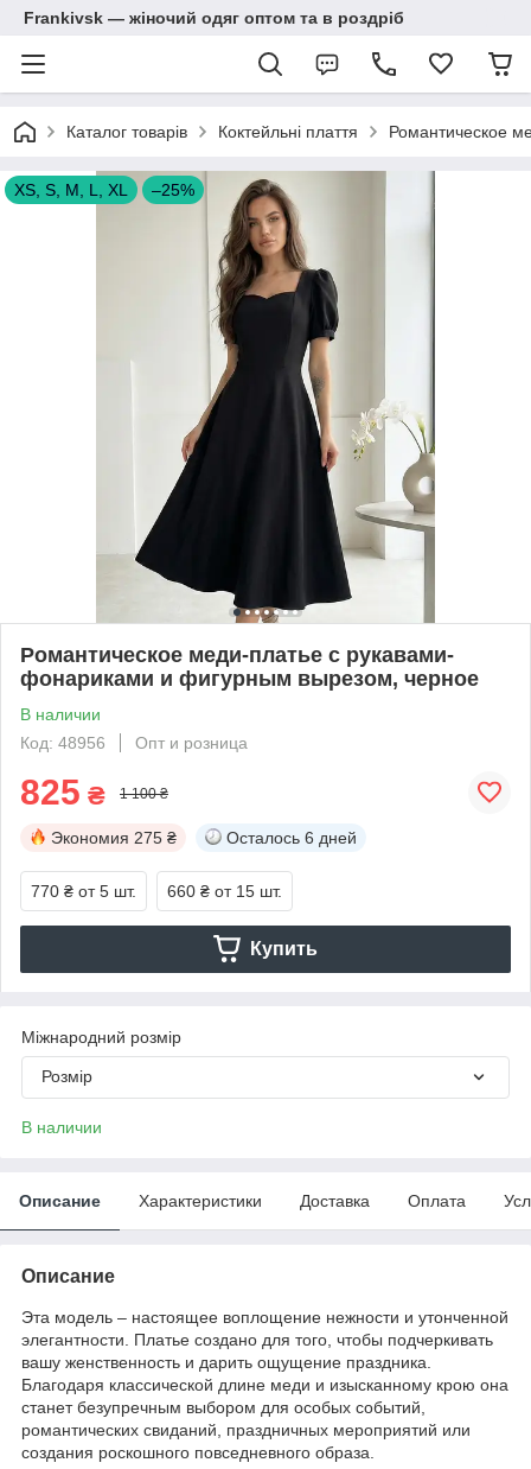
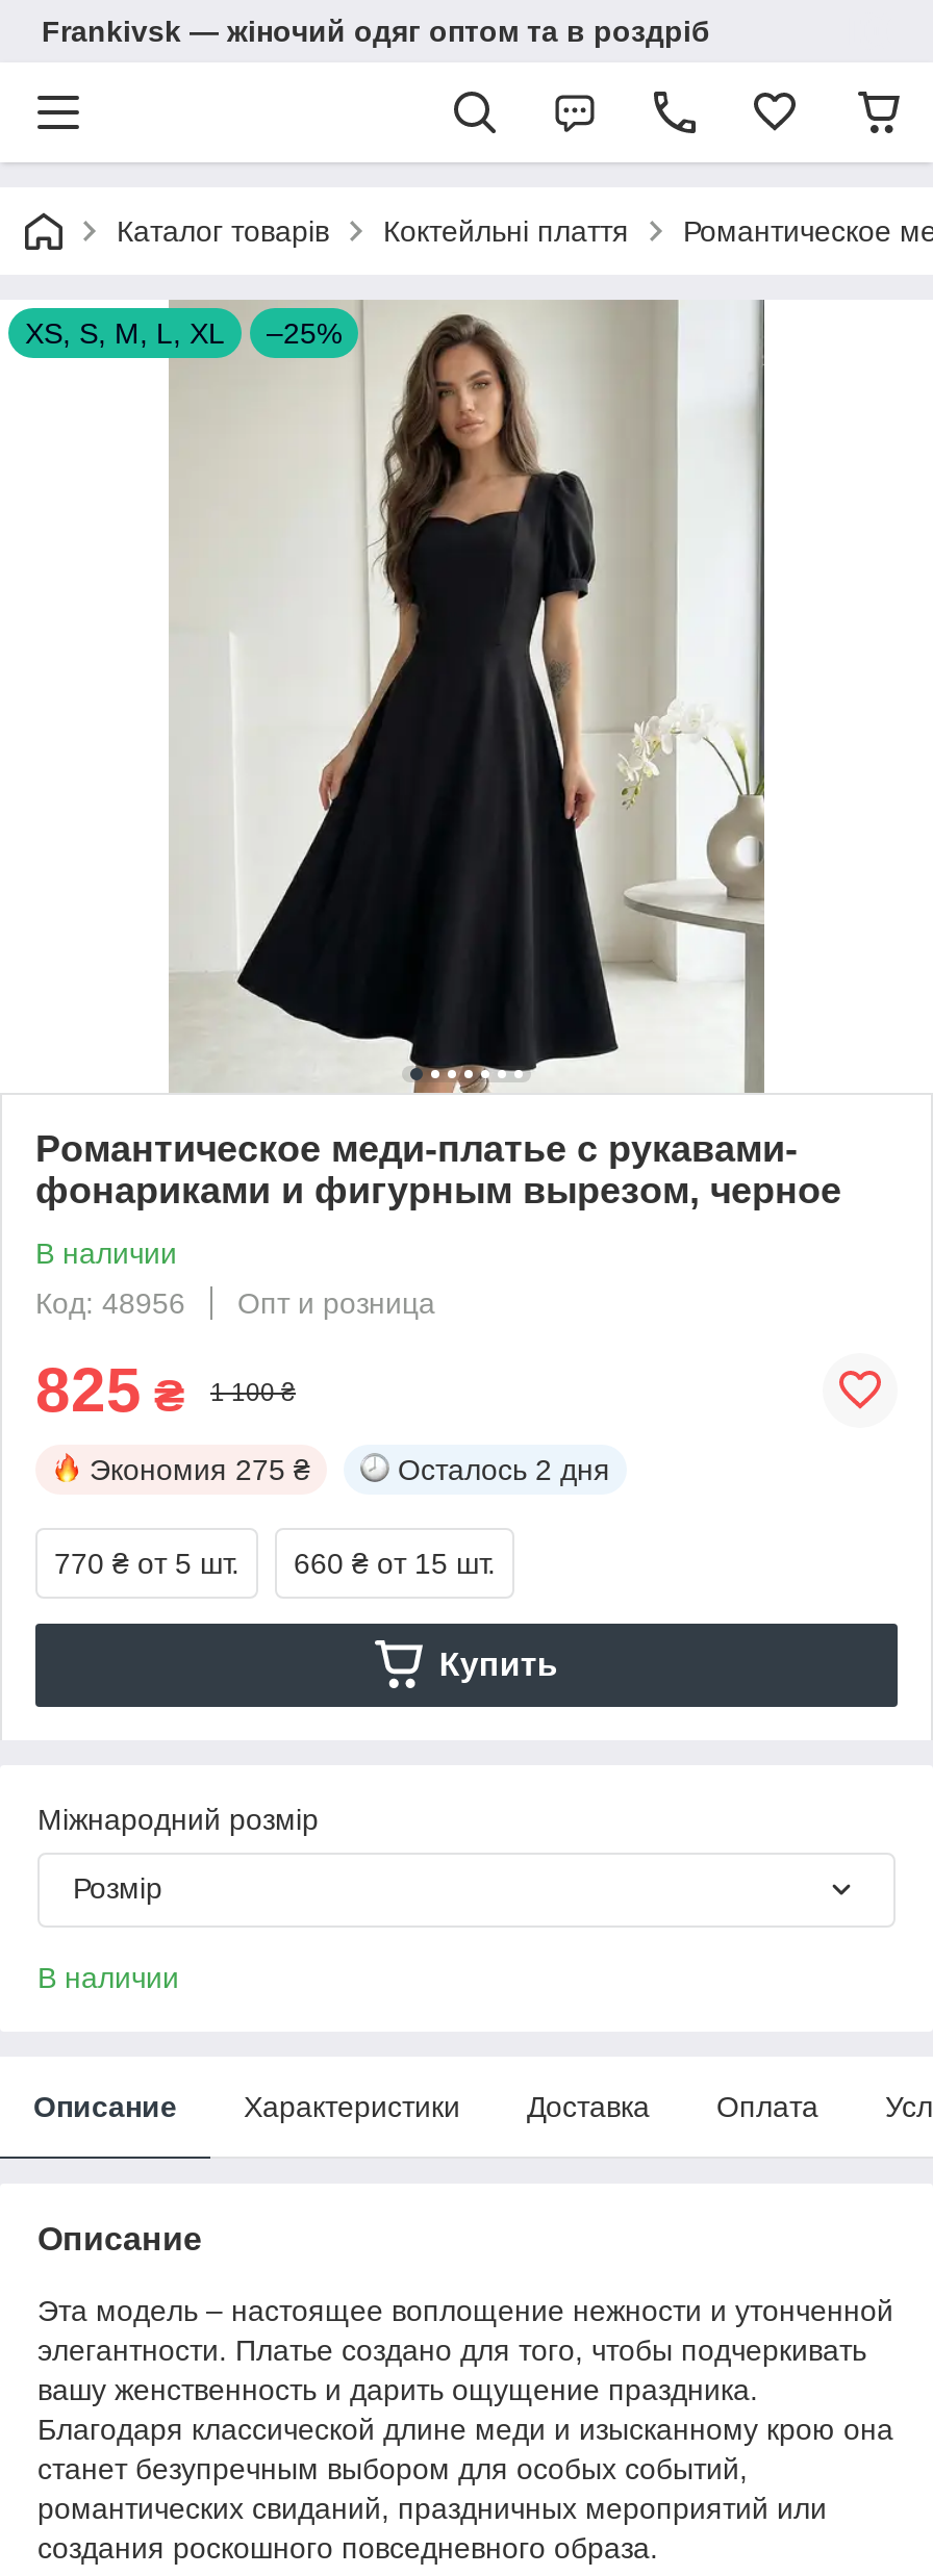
- Осталось 6 дней
+ Осталось 2 дня
